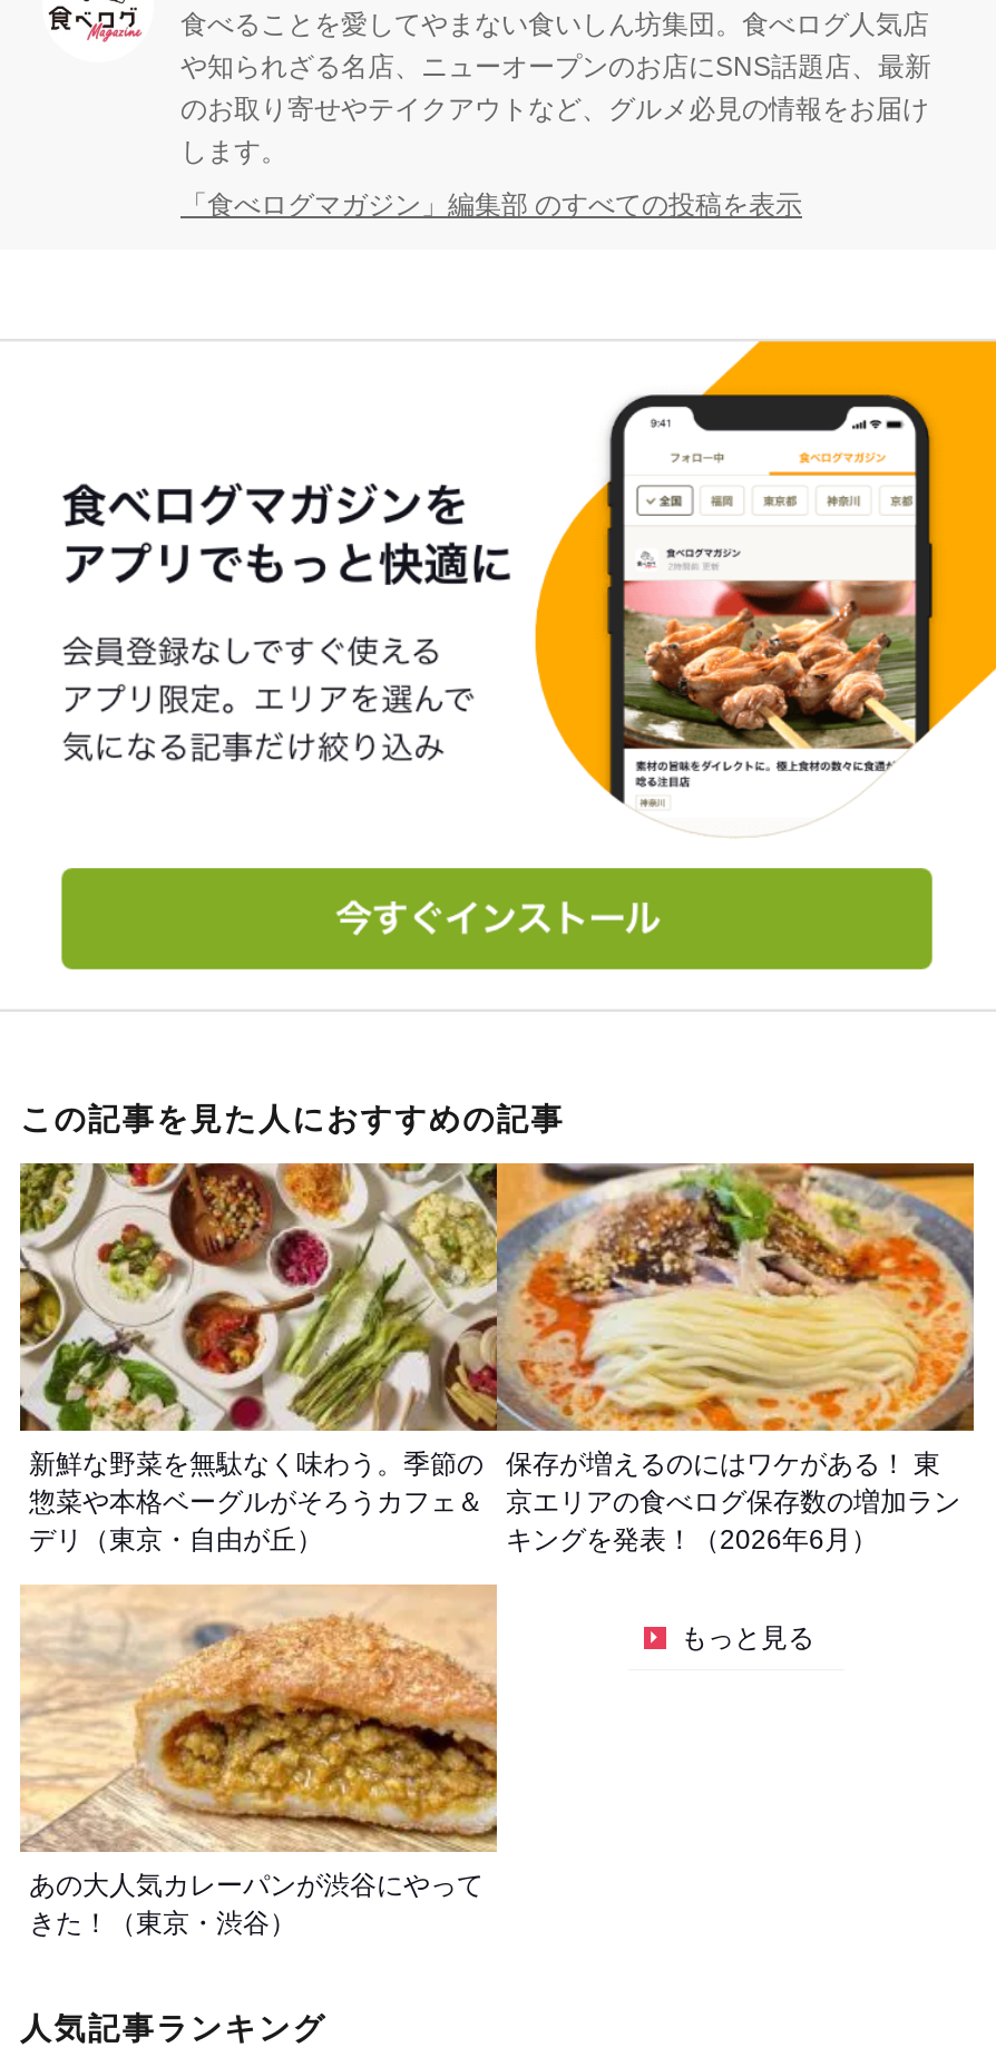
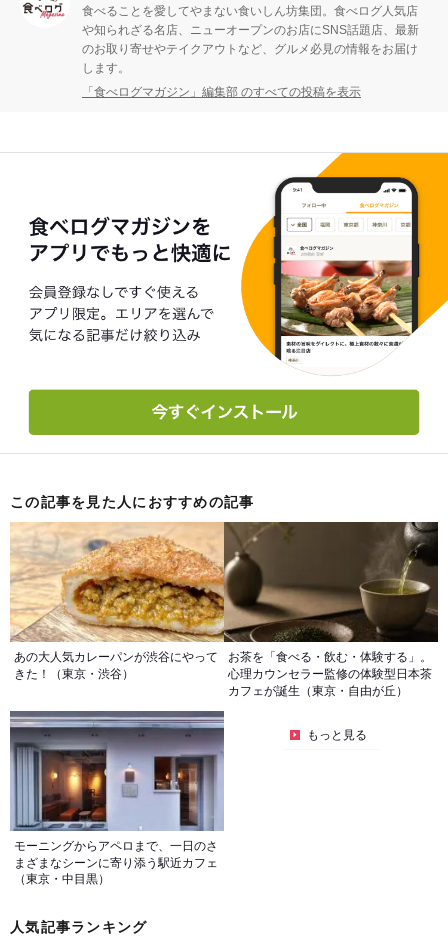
- [image]
+ [image]

- 新鮮な野菜を無駄なく味わう。季節の
- 惣菜や本格ベーグルがそろうカフェ＆
- デリ（東京・自由が丘）

- 保存が増えるのにはワケがある！ 東
- 京エリアの食べログ保存数の増加ラン
- キングを発表！（2026年6月）

- [image]
+ [image]

+ モーニングからアペロまで、一日のさ
+ まざまなシーンに寄り添う駅近カフェ
+ （東京・中目黒）

moved up: あの大人気カレーパンが渋谷にやって | きた！（東京・渋谷）

+ お茶を「食べる・飲む・体験する」。
+ 心理カウンセラー監修の体験型日本茶
+ カフェが誕生（東京・自由が丘）
